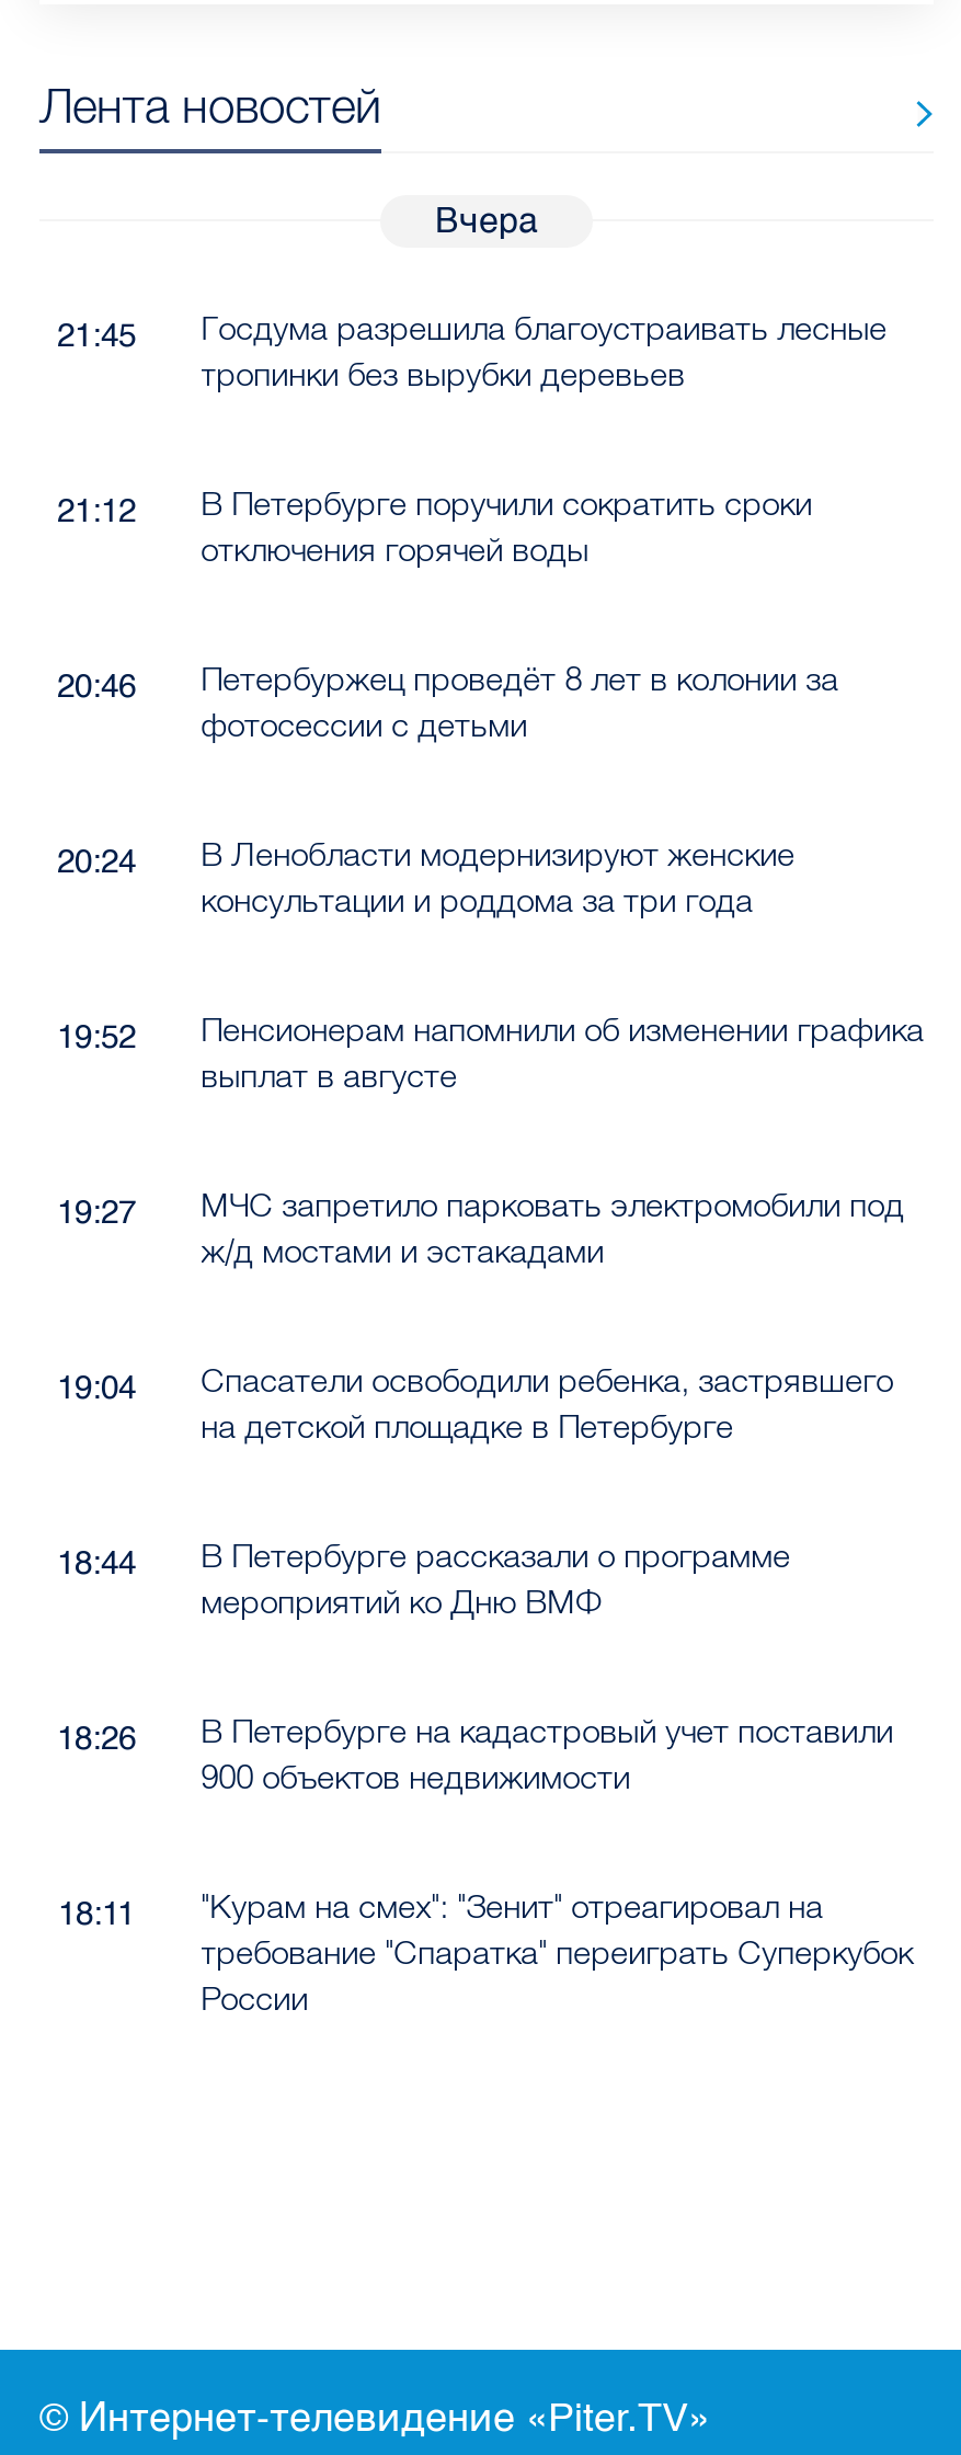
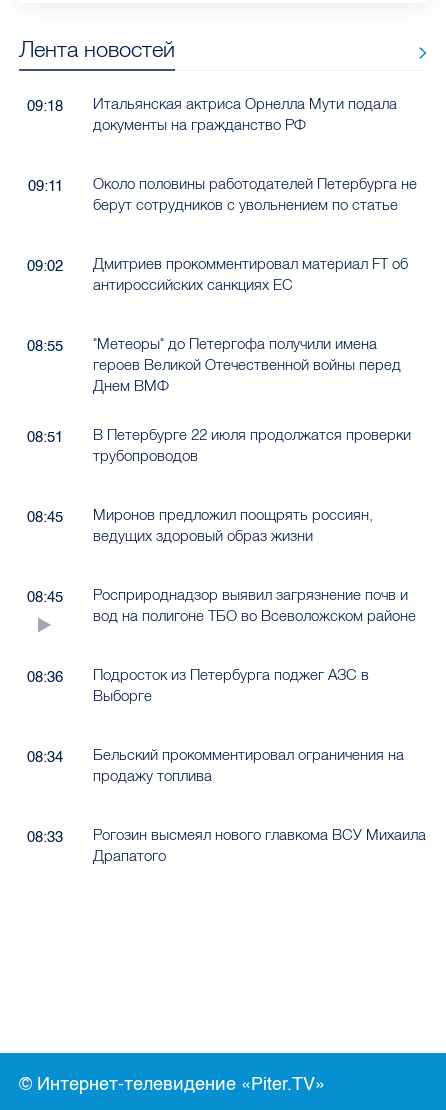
- Вчера
- 21:45
- Госдума разрешила благоустраивать лесные
- тропинки без вырубки деревьев
- 21:12
- В Петербурге поручили сократить сроки
- отключения горячей воды
- 20:46
- Петербуржец проведёт 8 лет в колонии за
- фотосессии с детьми
- 20:24
- В Ленобласти модернизируют женские
- консультации и роддома за три года
- 19:52
- Пенсионерам напомнили об изменении графика
- выплат в августе
- 19:27
- МЧС запретило парковать электромобили под
- ж/д мостами и эстакадами
- 19:04
- Спасатели освободили ребенка, застрявшего
- на детской площадке в Петербурге
- 18:44
- В Петербурге рассказали о программе
- мероприятий ко Дню ВМФ
- 18:26
- В Петербурге на кадастровый учет поставили
- 900 объектов недвижимости
- 18:11
- "Курам на смех": "Зенит" отреагировал на
- требование "Спаратка" переиграть Суперкубок
- России
+ 09:18
+ Итальянская актриса Орнелла Мути подала
+ документы на гражданство РФ
+ 09:11
+ Около половины работодателей Петербурга не
+ берут сотрудников с увольнением по статье
+ 09:02
+ Дмитриев прокомментировал материал FT об
+ антироссийских санкциях ЕС
+ 08:55
+ "Метеоры" до Петергофа получили имена
+ героев Великой Отечественной войны перед
+ Днем ВМФ
+ 08:51
+ В Петербурге 22 июля продолжатся проверки
+ трубопроводов
+ 08:45
+ Миронов предложил поощрять россиян,
+ ведущих здоровый образ жизни
+ 08:45
+ Росприроднадзор выявил загрязнение почв и
+ вод на полигоне ТБО во Всеволожском районе
+ 08:36
+ Подросток из Петербурга поджег АЗС в
+ Выборге
+ 08:34
+ Бельский прокомментировал ограничения на
+ продажу топлива
+ 08:33
+ Рогозин высмеял нового главкома ВСУ Михаила
+ Драпатого
